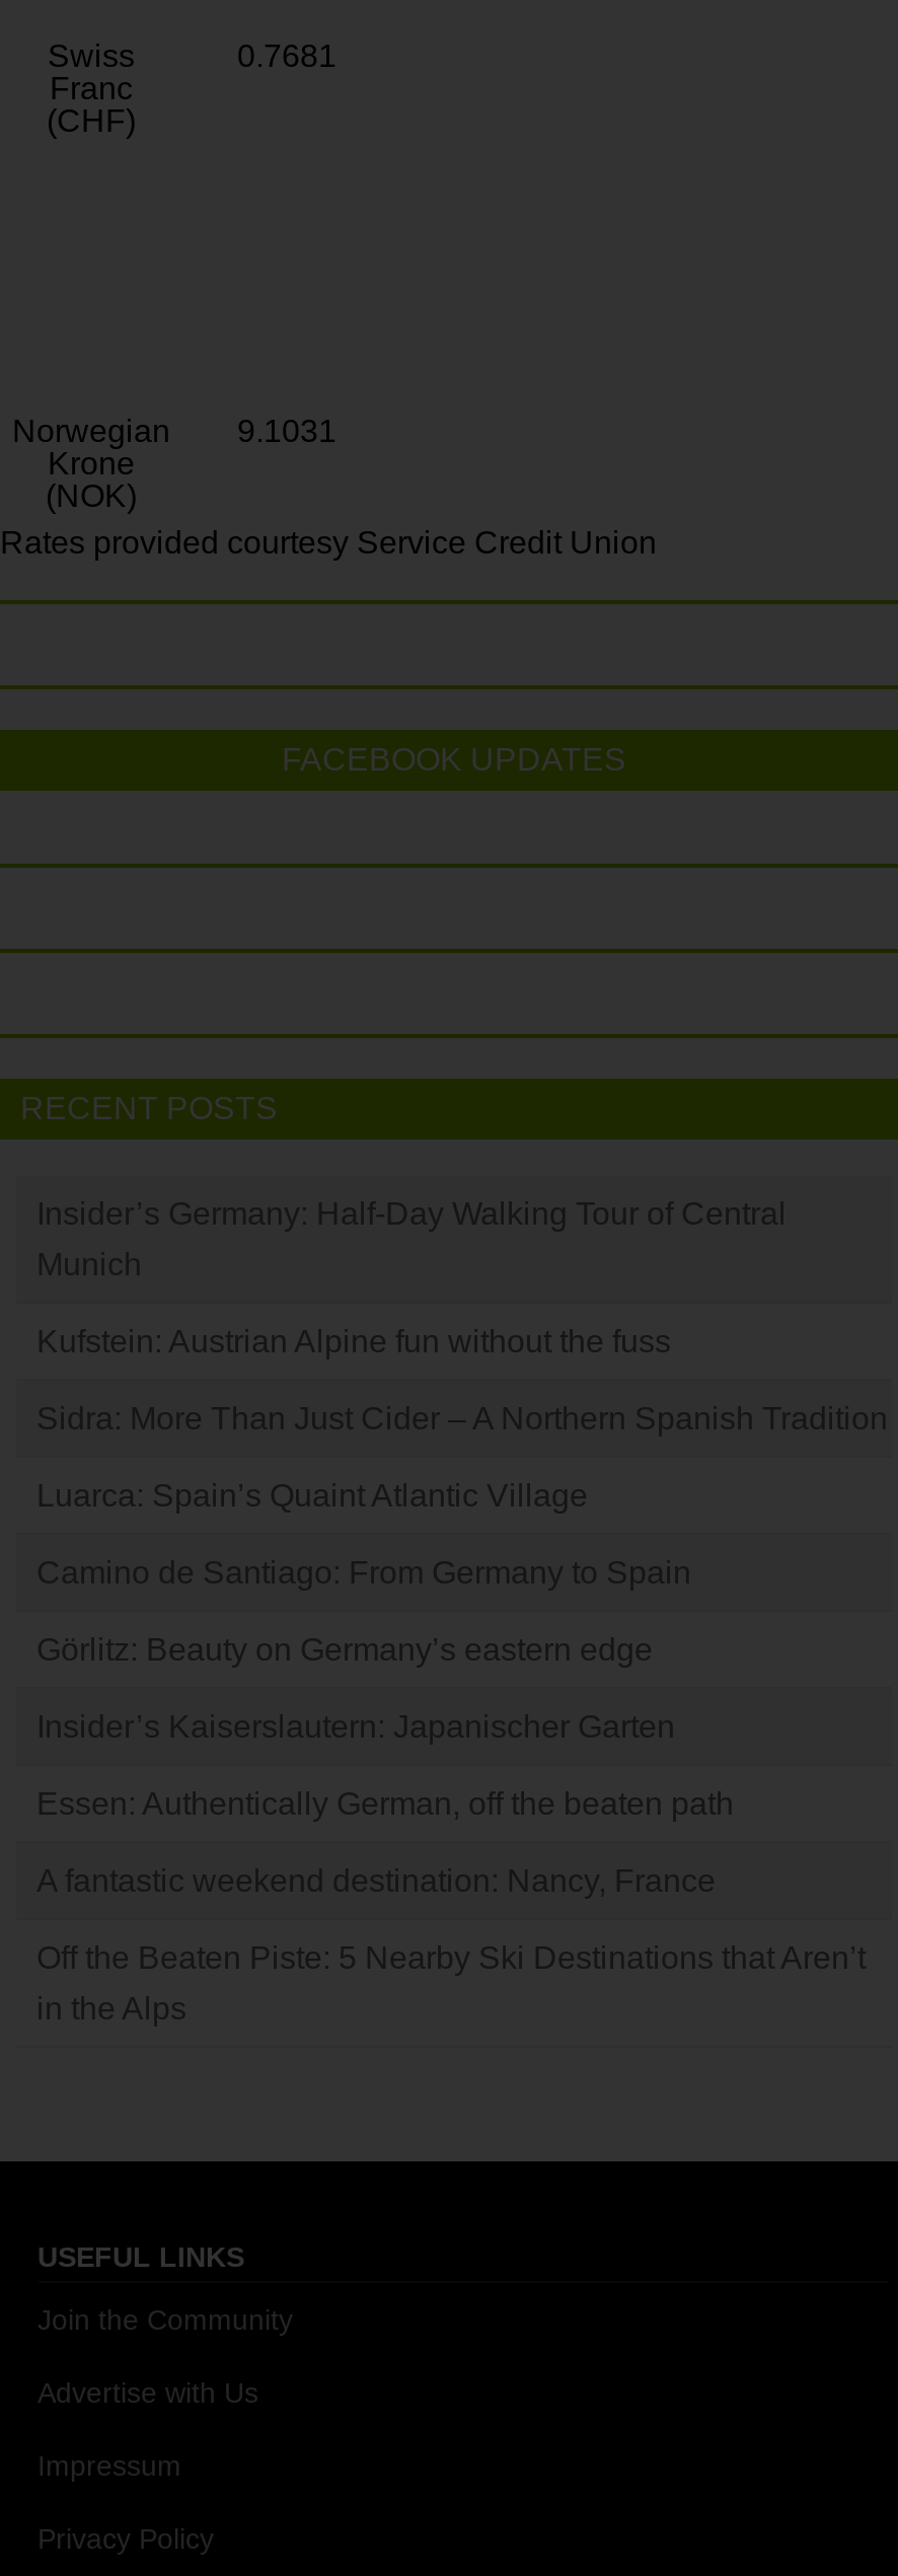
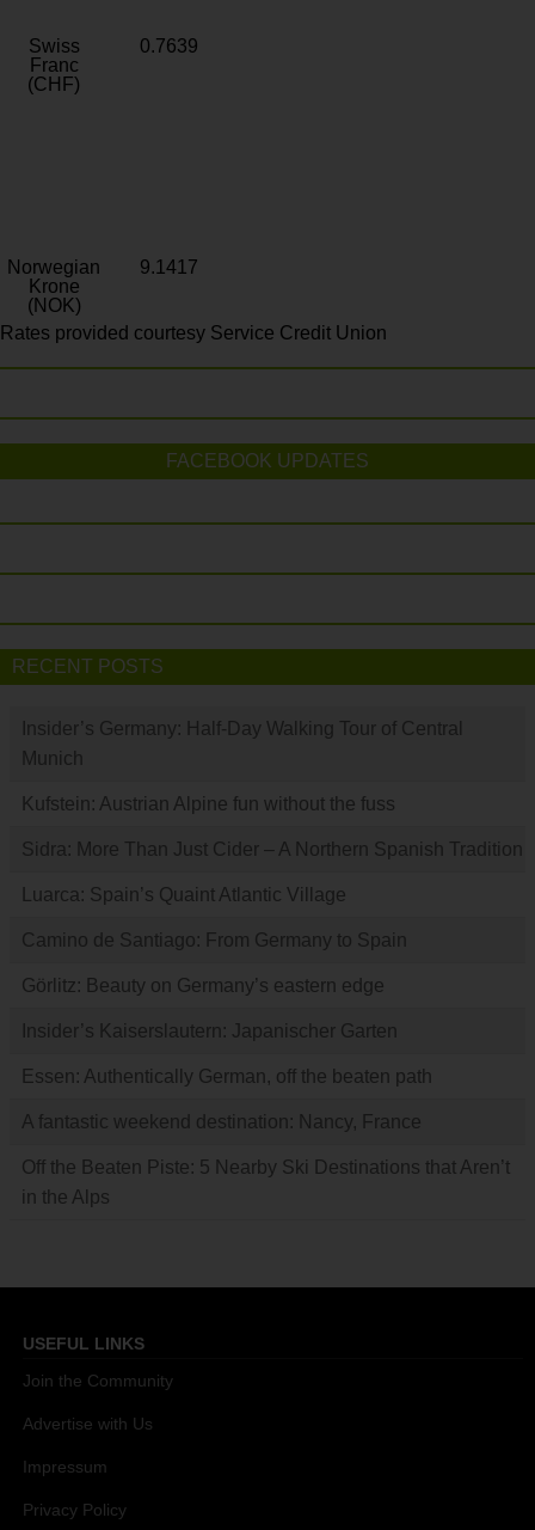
- 0.7681
+ 0.7639

- Norwegian 9.1031
+ Norwegian 9.1417
